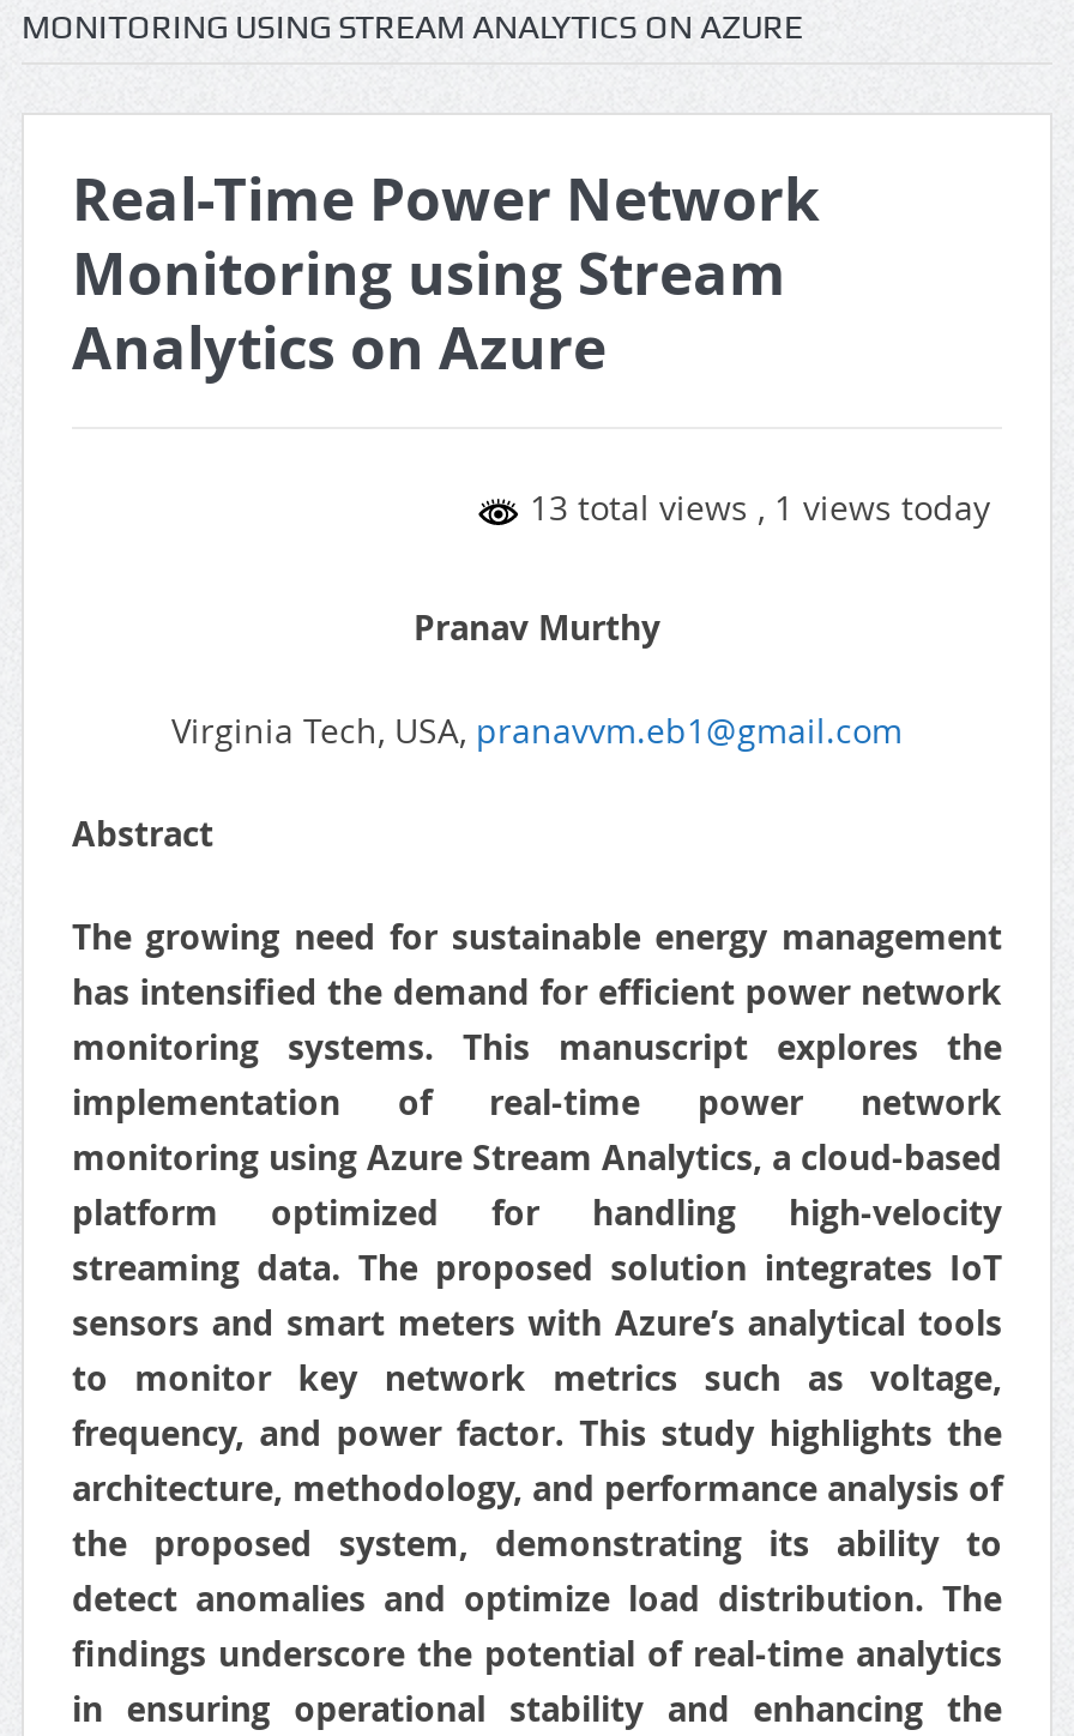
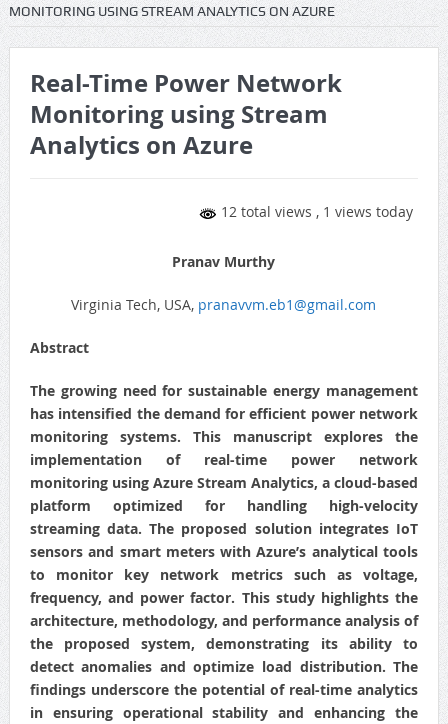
- 13 total views, 1 views today
+ 12 total views, 1 views today
